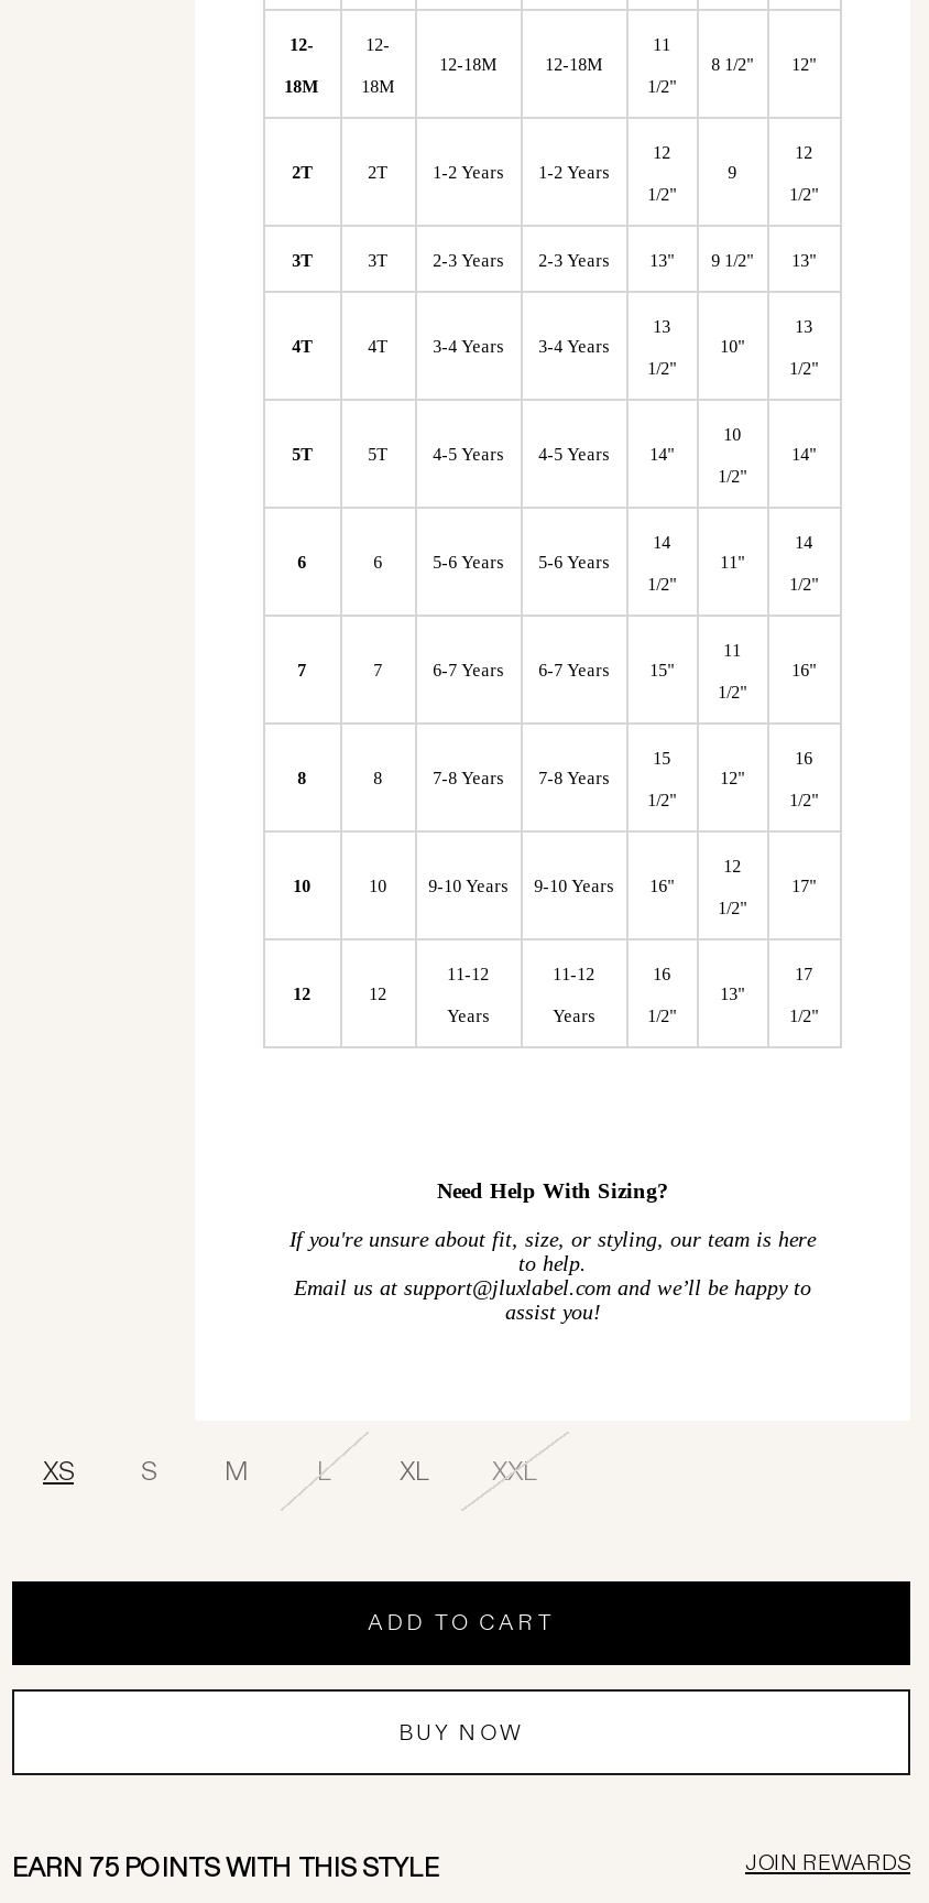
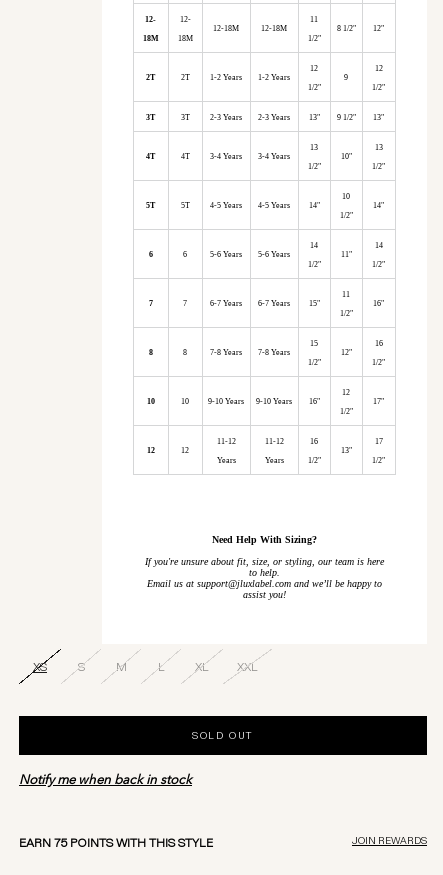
- ADD TO CART
+ SOLD OUT

- BUY NOW
+ Notify me when back in stock
